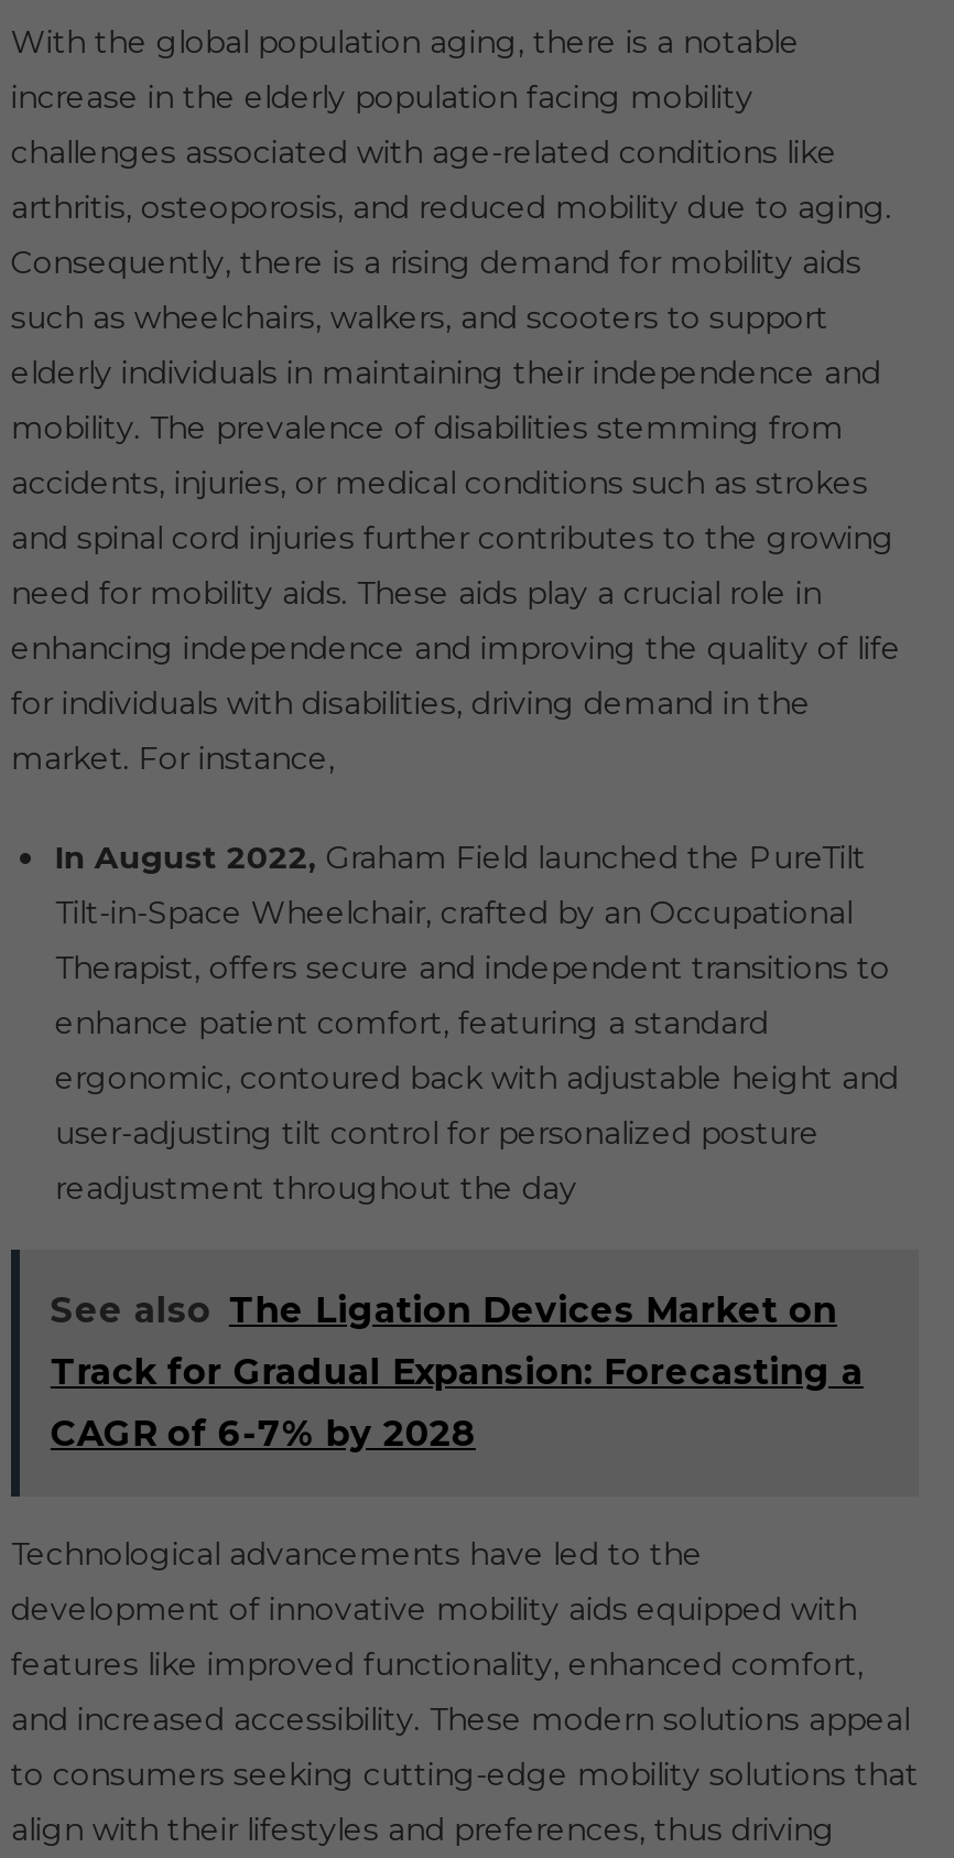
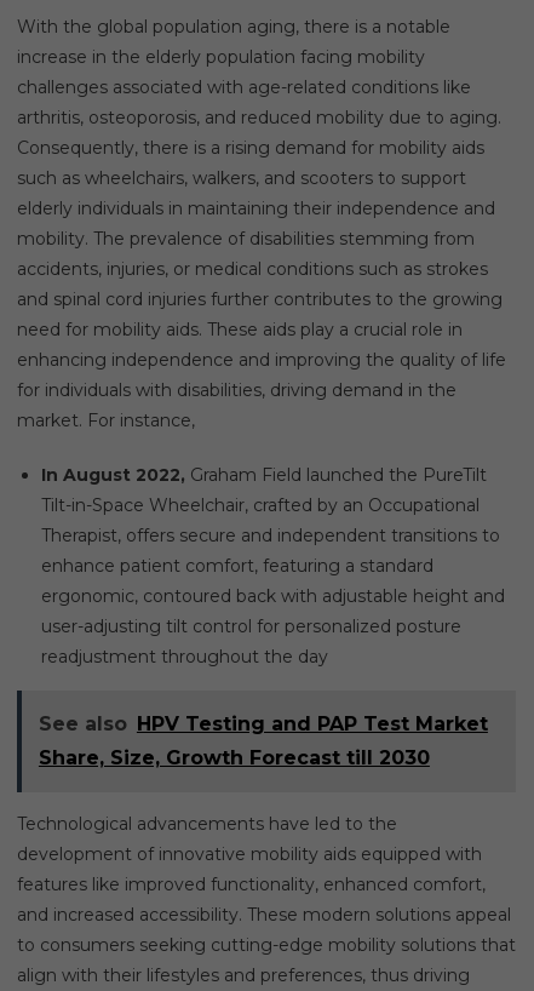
- See also The Ligation Devices Market on
- Track for Gradual Expansion: Forecasting a
- CAGR of 6-7% by 2028
+ See also HPV Testing and PAP Test Market
+ Share, Size, Growth Forecast till 2030
